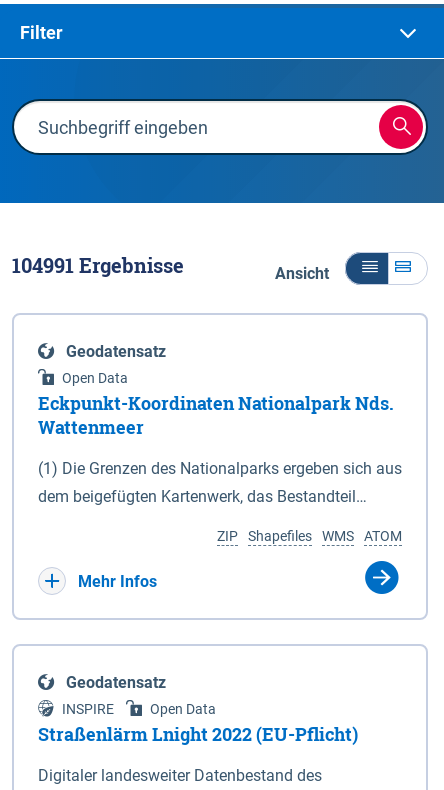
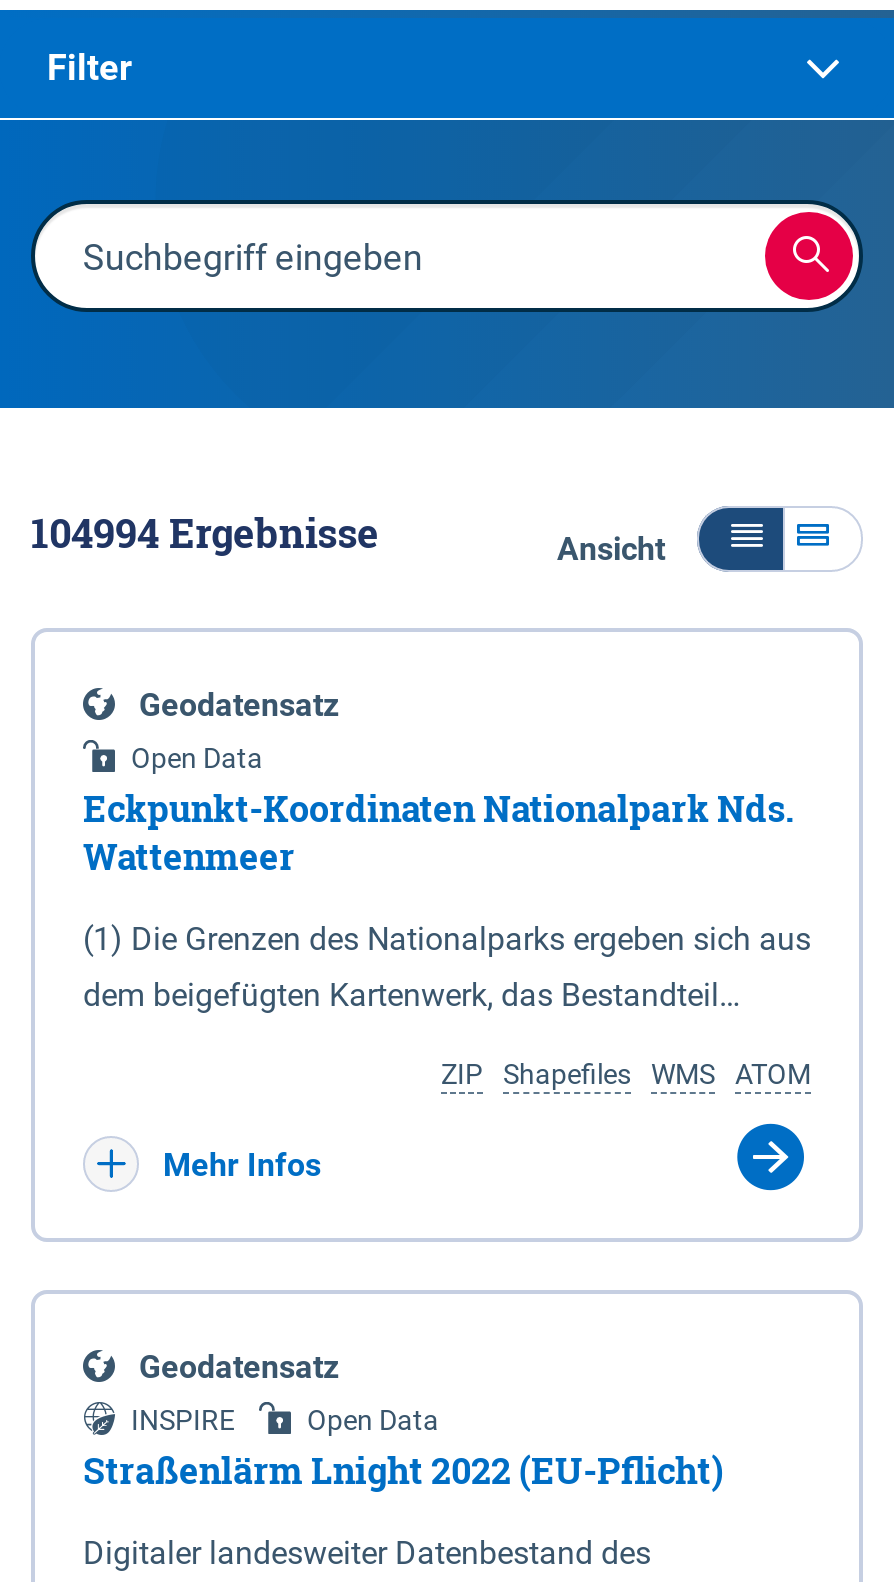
- 104991 Ergebnisse
+ 104994 Ergebnisse
